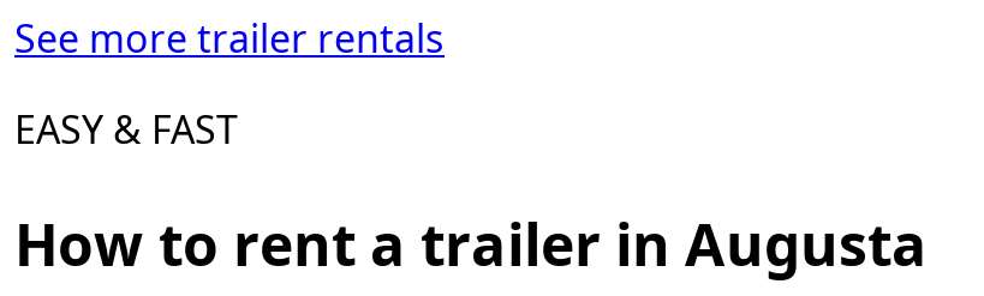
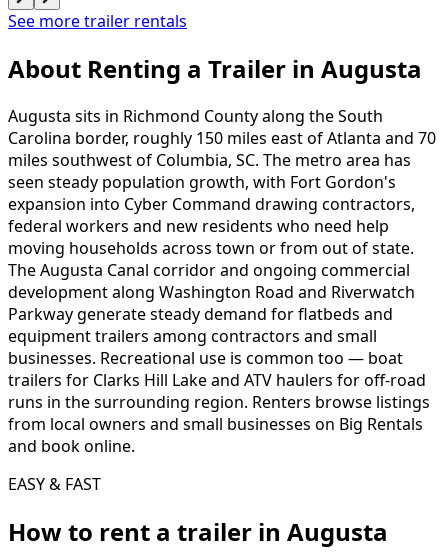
+ About Renting a Trailer in Augusta
+ Augusta sits in Richmond County along the South
+ Carolina border, roughly 150 miles east of Atlanta and 70
+ miles southwest of Columbia, SC. The metro area has
+ seen steady population growth, with Fort Gordon's
+ expansion into Cyber Command drawing contractors,
+ federal workers and new residents who need help
+ moving households across town or from out of state.
+ The Augusta Canal corridor and ongoing commercial
+ development along Washington Road and Riverwatch
+ Parkway generate steady demand for flatbeds and
+ equipment trailers among contractors and small
+ businesses. Recreational use is common too — boat
+ trailers for Clarks Hill Lake and ATV haulers for off-road
+ runs in the surrounding region. Renters browse listings
+ from local owners and small businesses on Big Rentals
+ and book online.
